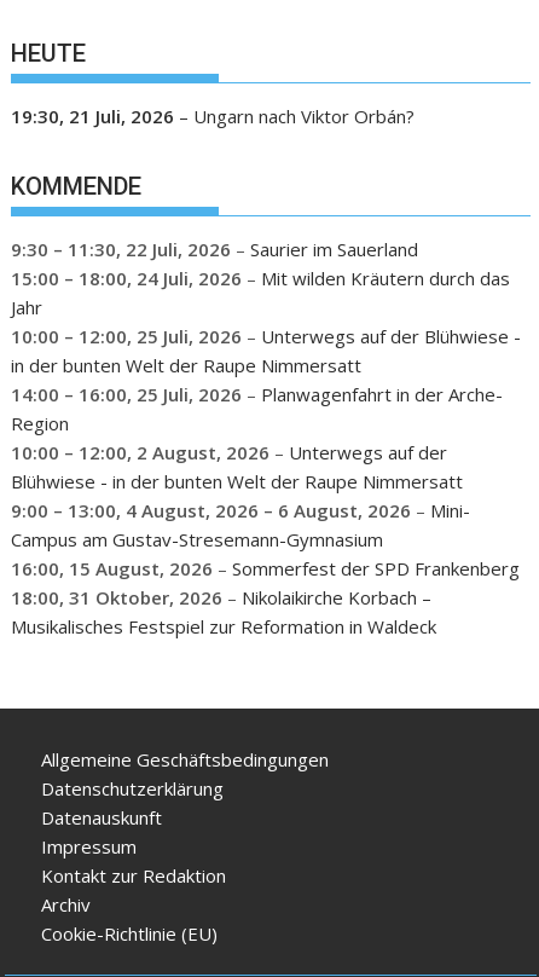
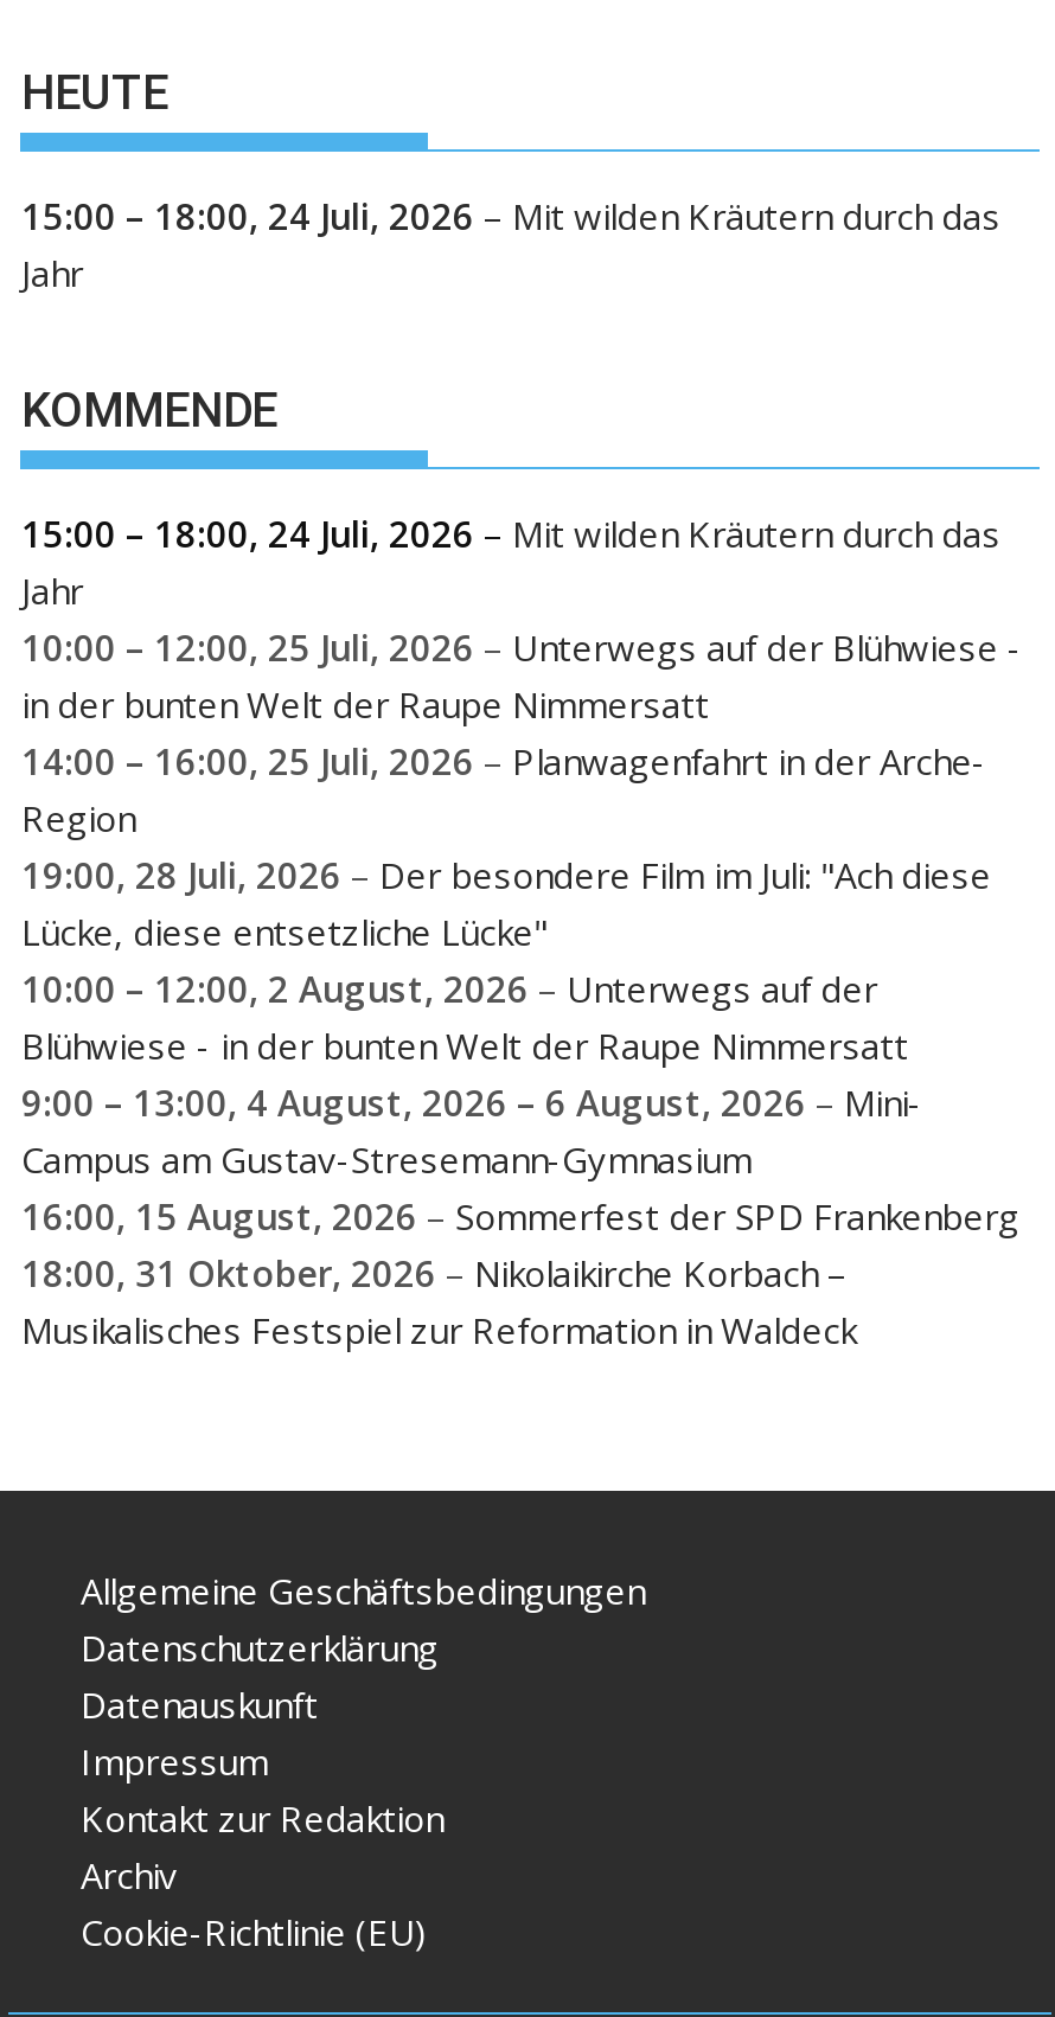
- 19:30, 21 Juli, 2026 – Ungarn nach Viktor Orbán?
+ 15:00 – 18:00, 24 Juli, 2026 – Mit wilden Kräutern durch das
+ Jahr

- 9:30 – 11:30, 22 Juli, 2026 – Saurier im Sauerland

+ 19:00, 28 Juli, 2026 – Der besondere Film im Juli: "Ach diese
+ Lücke, diese entsetzliche Lücke"
